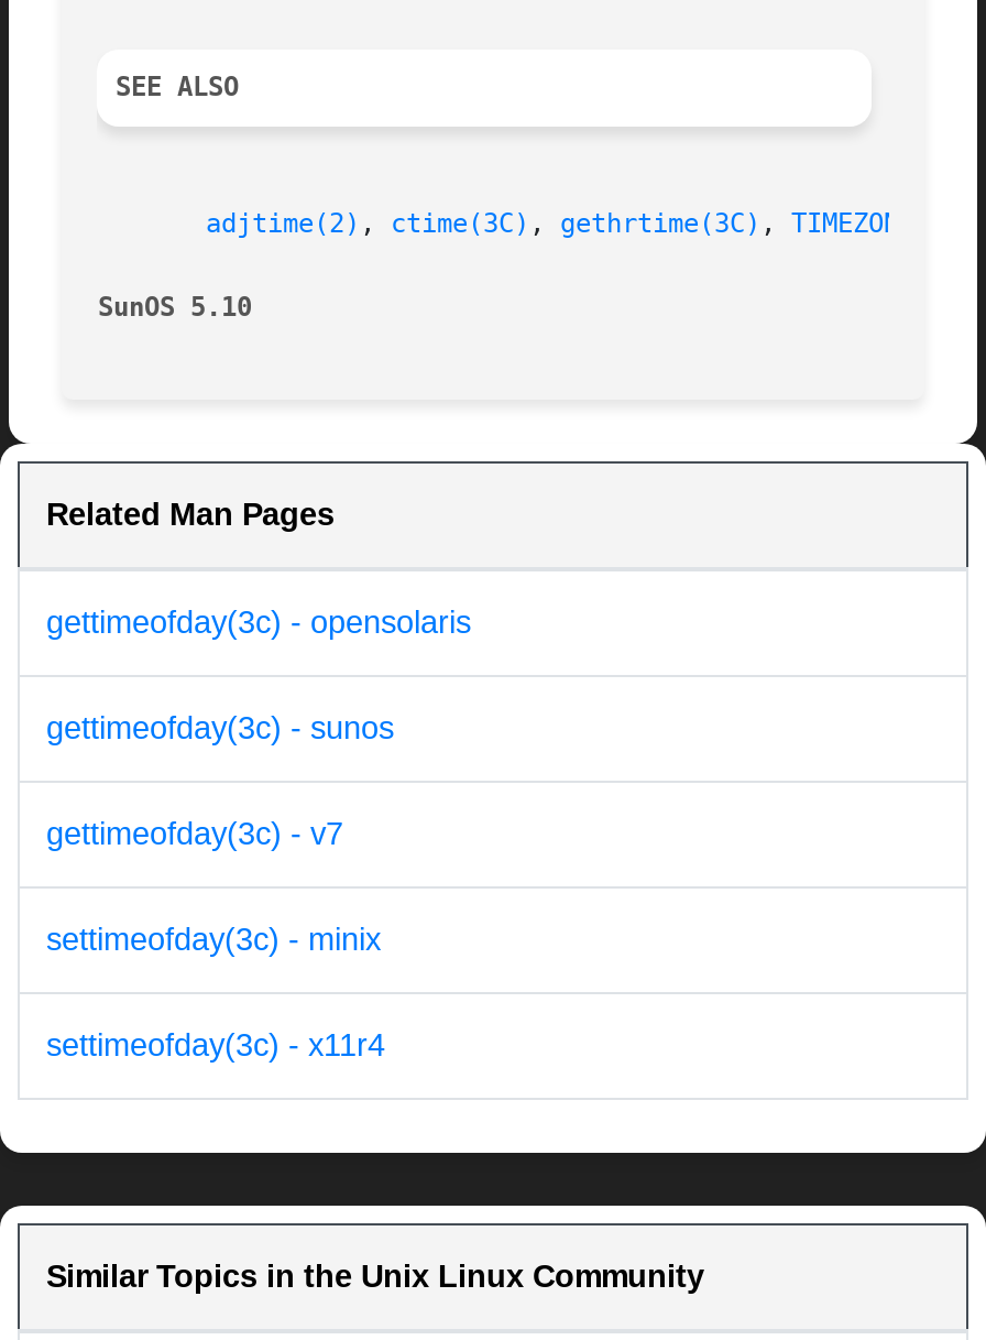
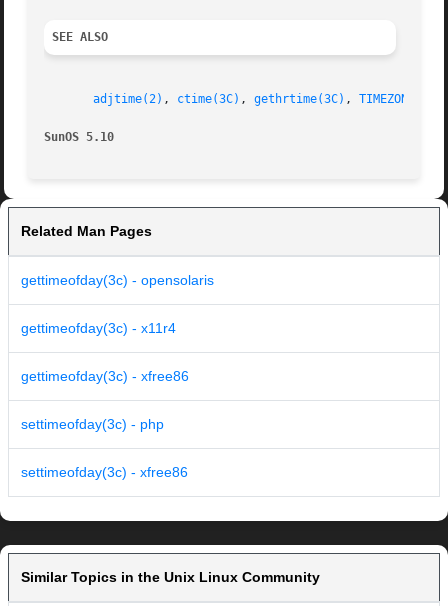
- gettimeofday(3c) - sunos
+ gettimeofday(3c) - x11r4

- gettimeofday(3c) - v7
+ gettimeofday(3c) - xfree86

- settimeofday(3c) - minix
+ settimeofday(3c) - php

- settimeofday(3c) - x11r4
+ settimeofday(3c) - xfree86
